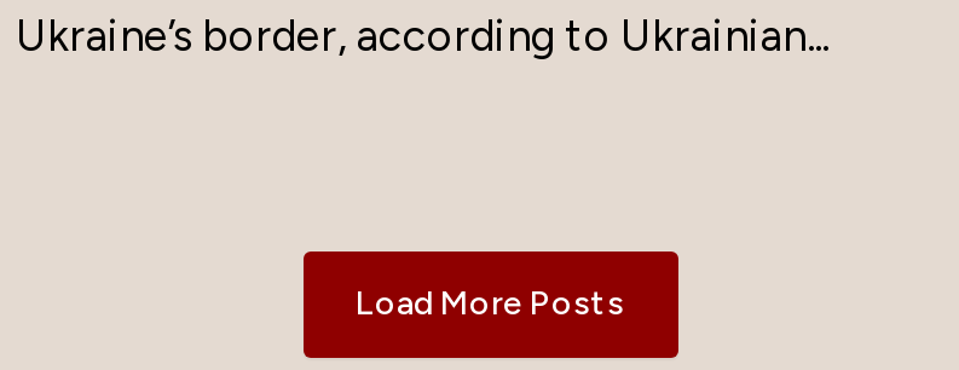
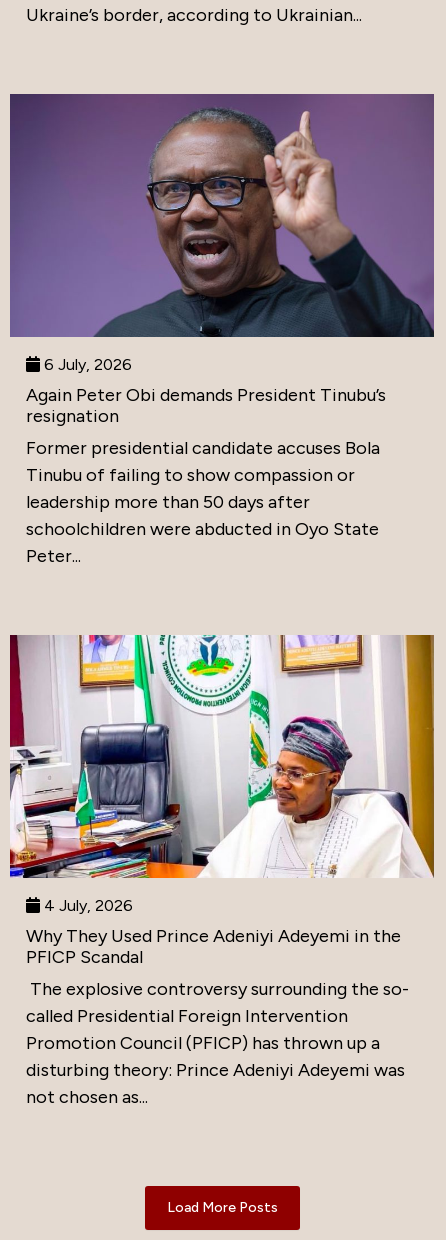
+ [image]
+ 6 July, 2026
+ Again Peter Obi demands President Tinubu’s
+ resignation
+ Former presidential candidate accuses Bola
+ Tinubu of failing to show compassion or
+ leadership more than 50 days after
+ schoolchildren were abducted in Oyo State
+ Peter...

+ [image]
+ 4 July, 2026
+ Why They Used Prince Adeniyi Adeyemi in the
+ PFICP Scandal
+ The explosive controversy surrounding the so-
+ called Presidential Foreign Intervention
+ Promotion Council (PFICP) has thrown up a
+ disturbing theory: Prince Adeniyi Adeyemi was
+ not chosen as...
